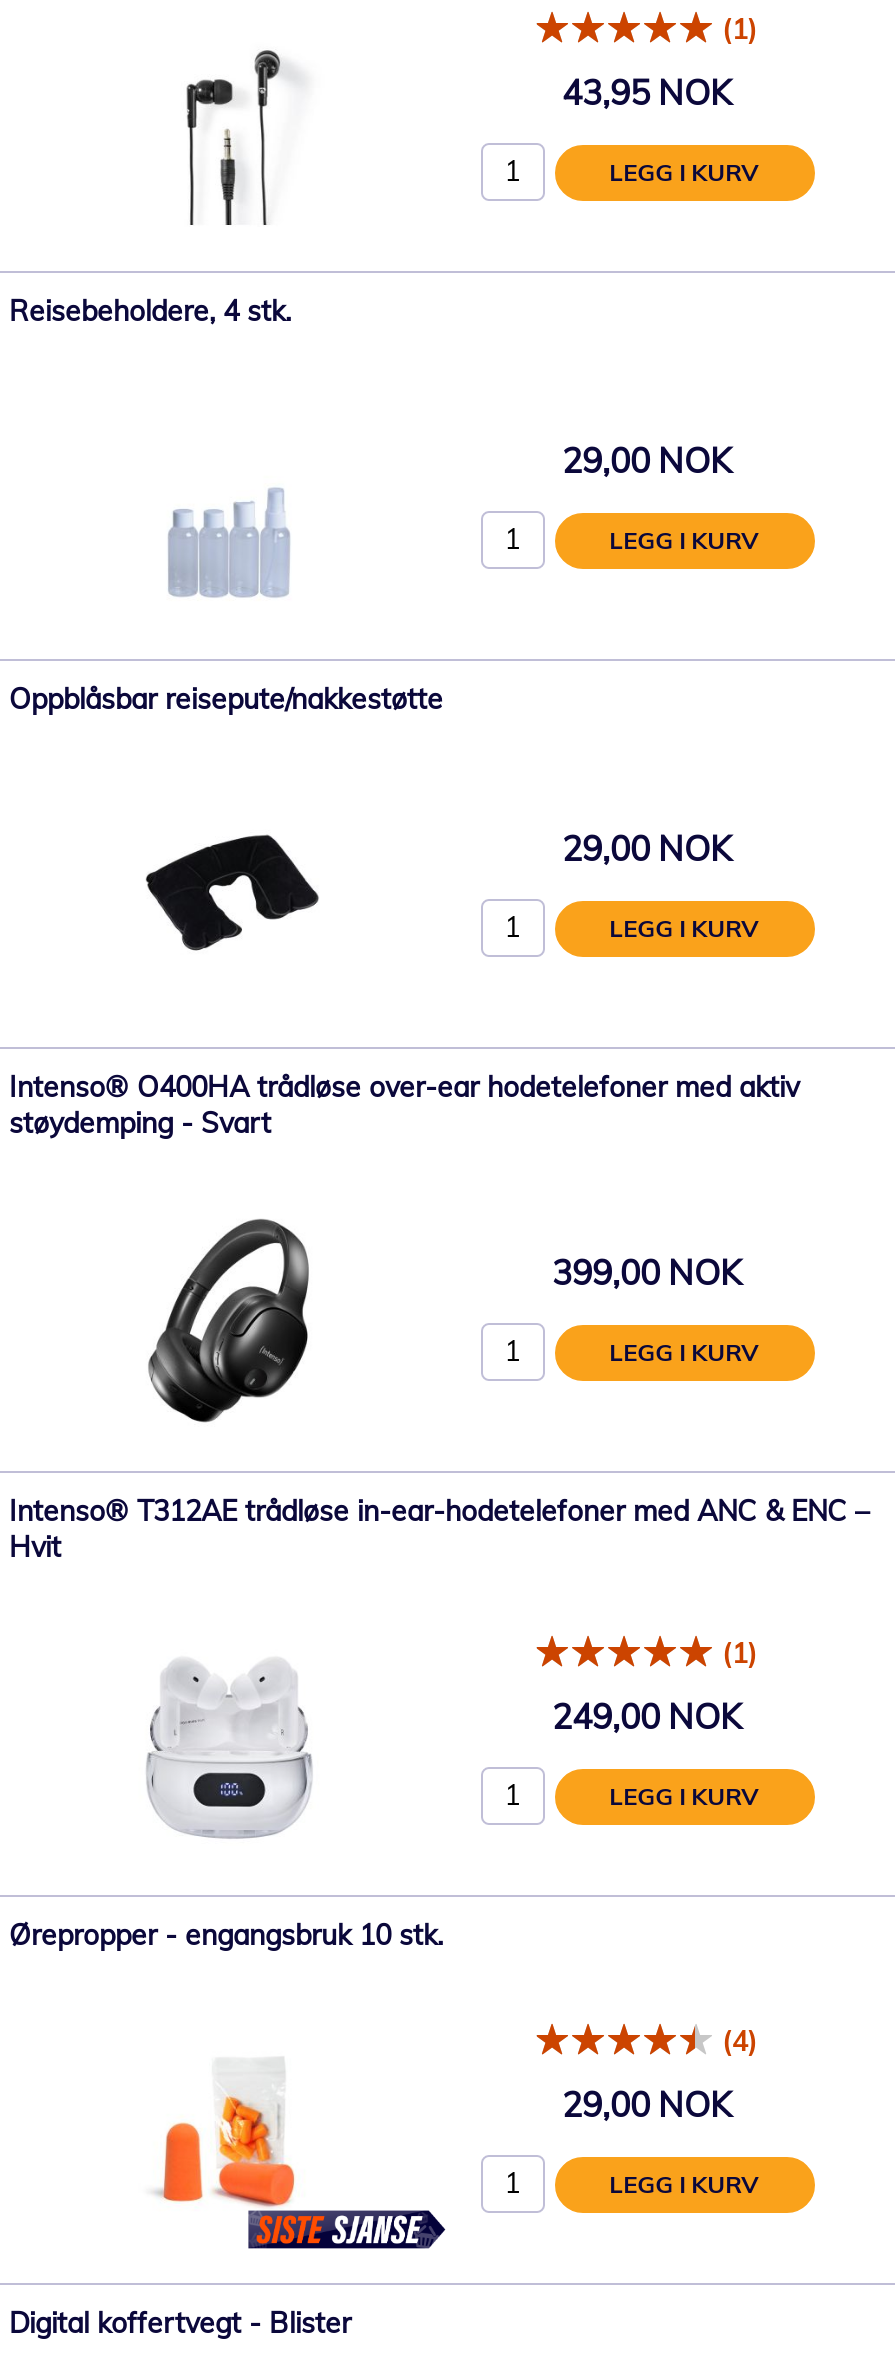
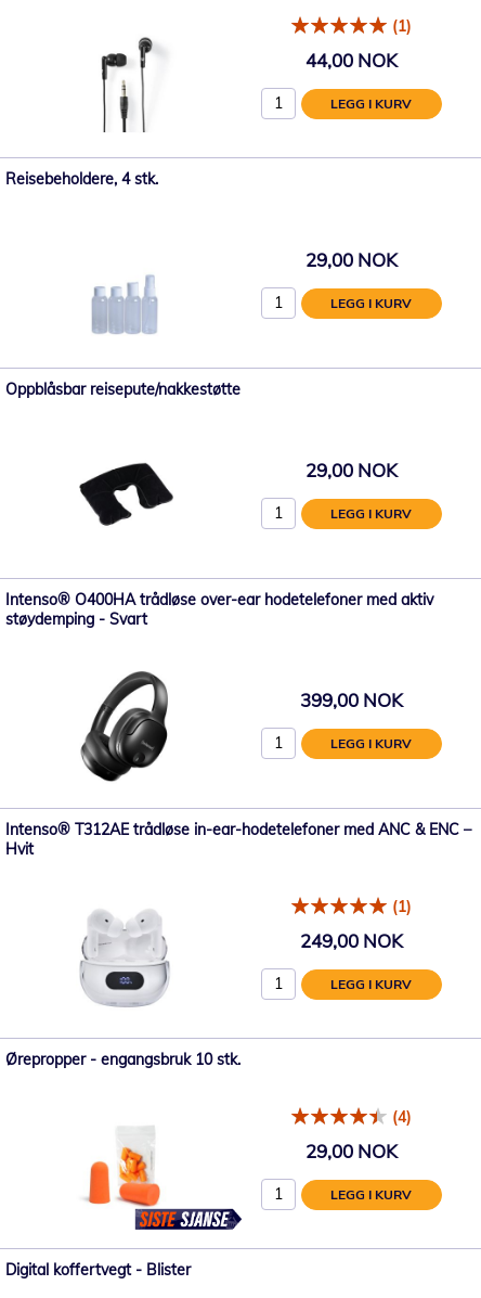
- 43,95 NOK
+ 44,00 NOK
